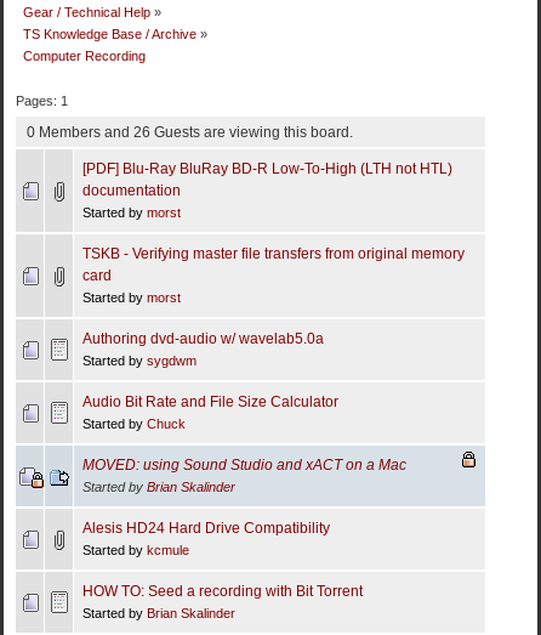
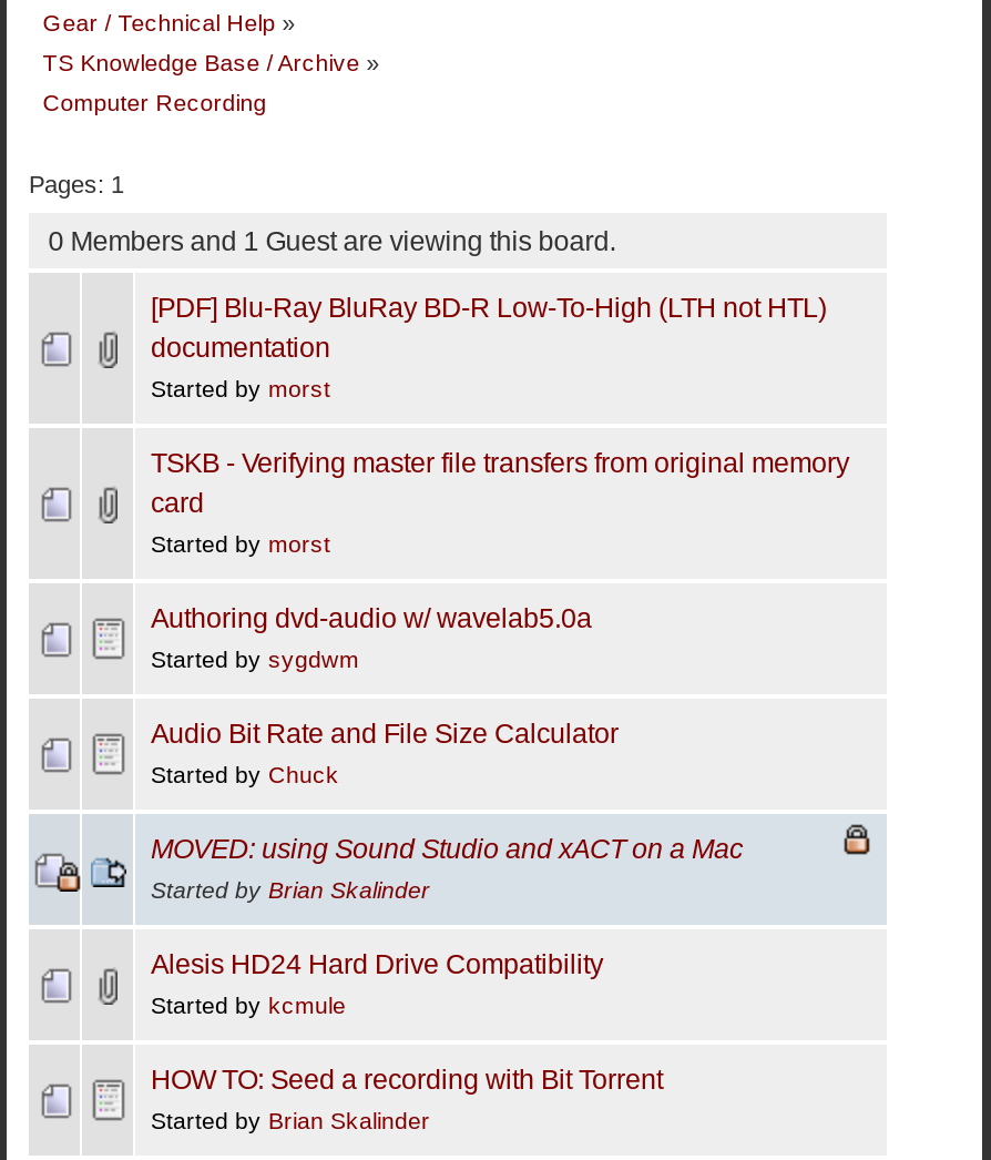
- 0 Members and 26 Guests are viewing this board.
+ 0 Members and 1 Guest are viewing this board.
